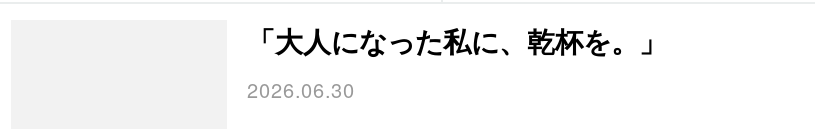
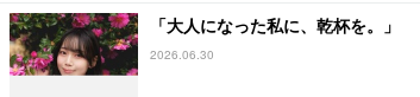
+ [image]
